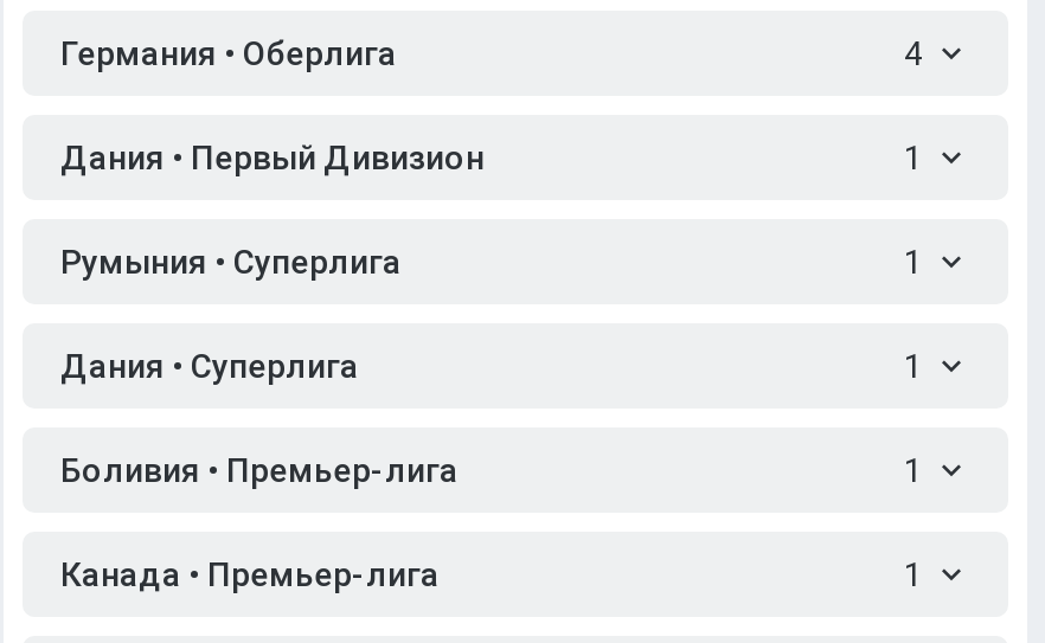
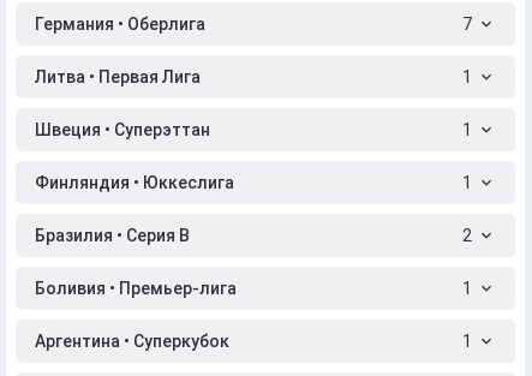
- 4
+ 7

- Дания • Первый Дивизион
+ Литва • Первая Лига

- Румыния • Суперлига
+ Швеция • Суперэттан

- Дания • Суперлига
+ Финляндия • Юккеслига

+ Бразилия • Серия B
+ 2

- Канада • Премьер-лига
+ Аргентина • Суперкубок
